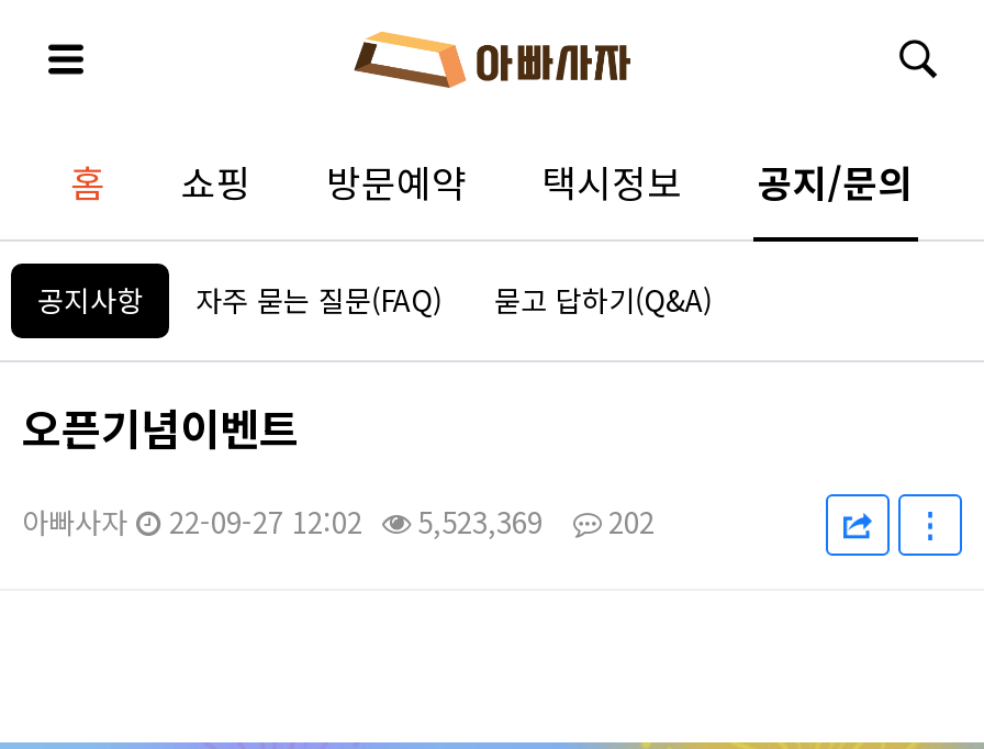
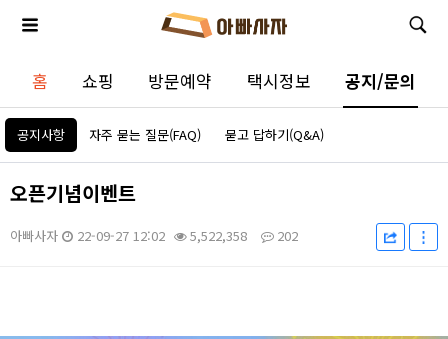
- 아빠사자 22-09-27 12:02 5,523,369 202
+ 아빠사자 22-09-27 12:02 5,522,358 202
